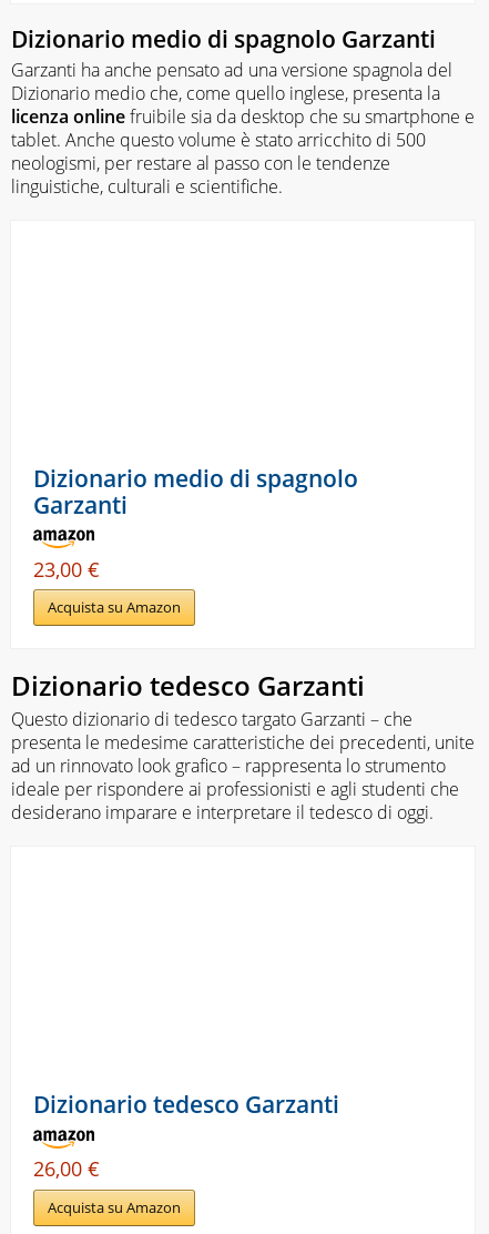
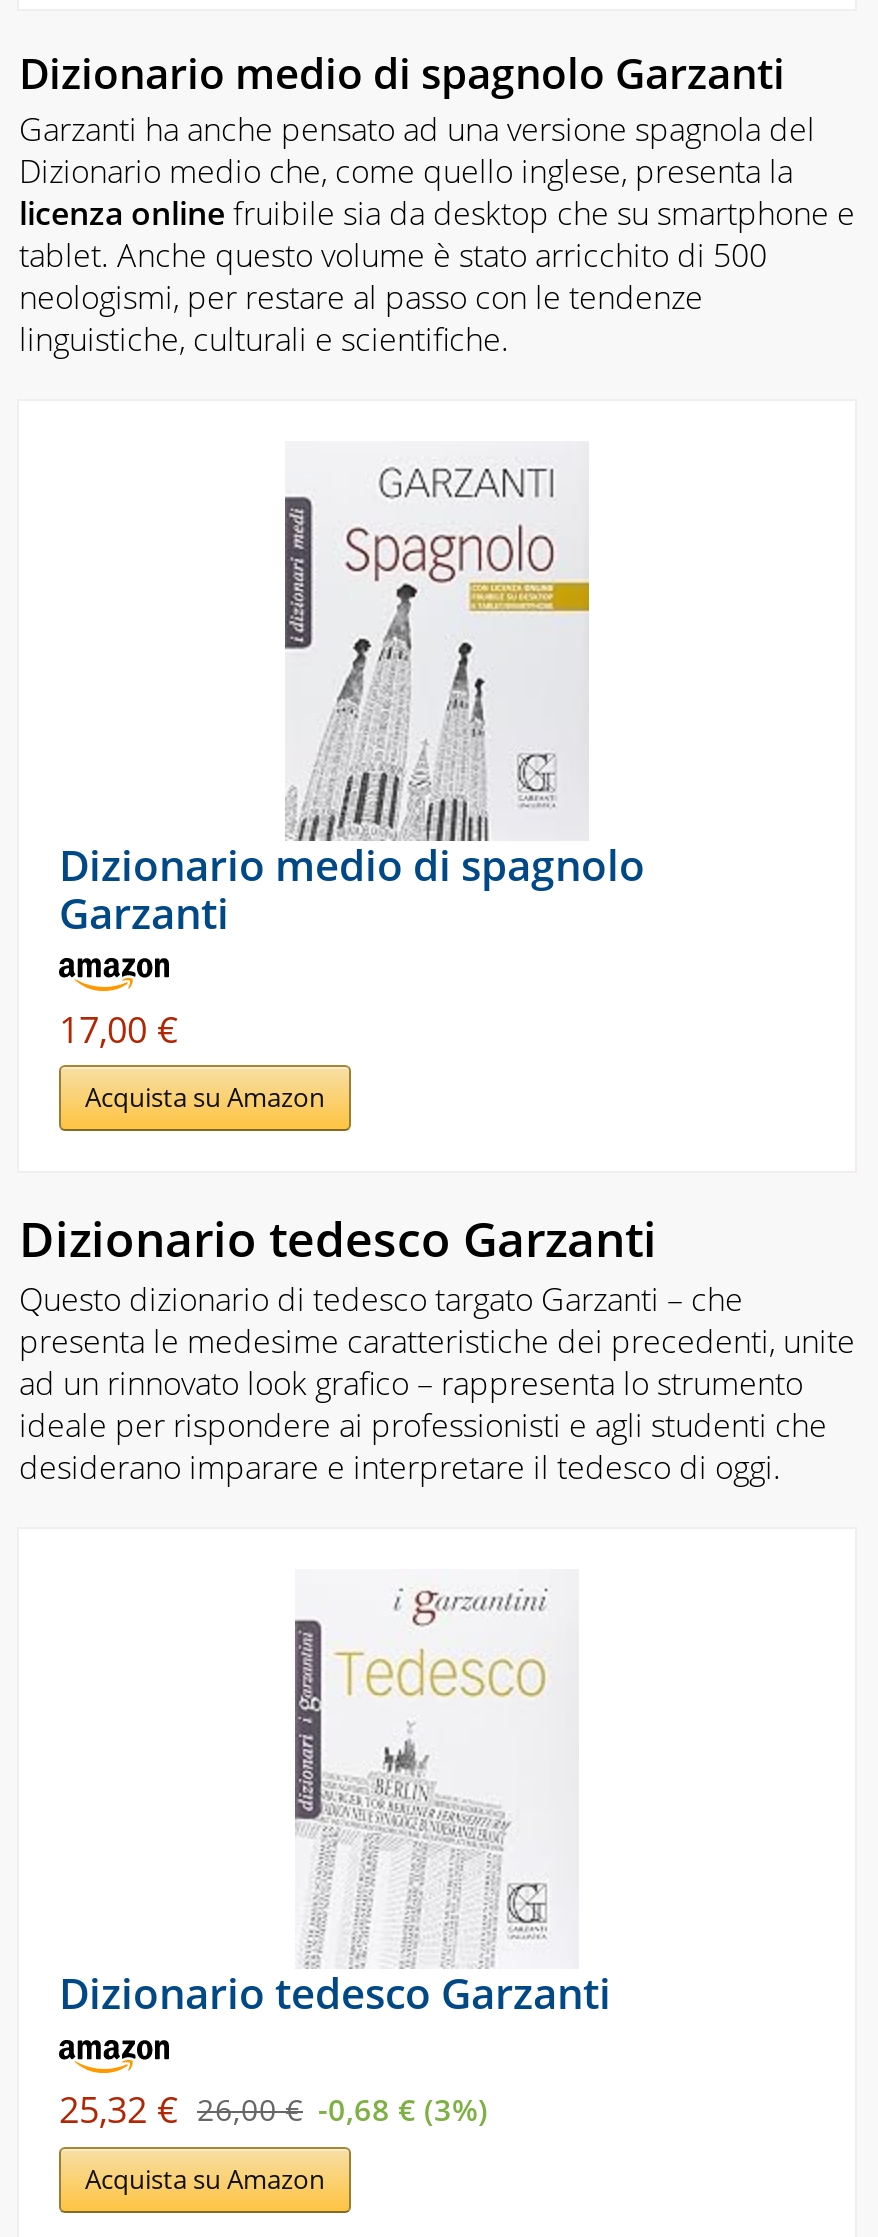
+ [image]

- 23,00 €
+ 17,00 €

+ [image]

- 26,00 €
+ 25,32 € 26,00 € -0,68 € (3%)
